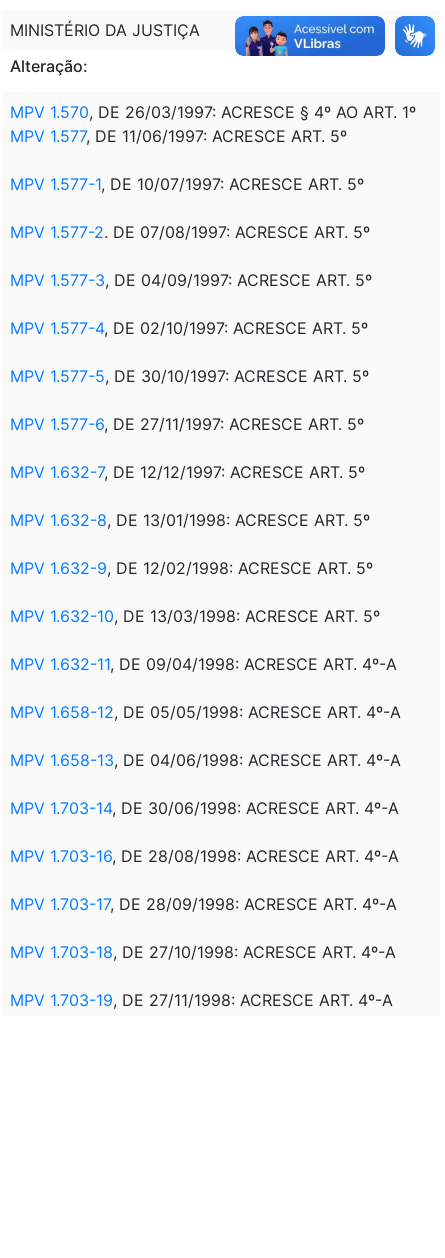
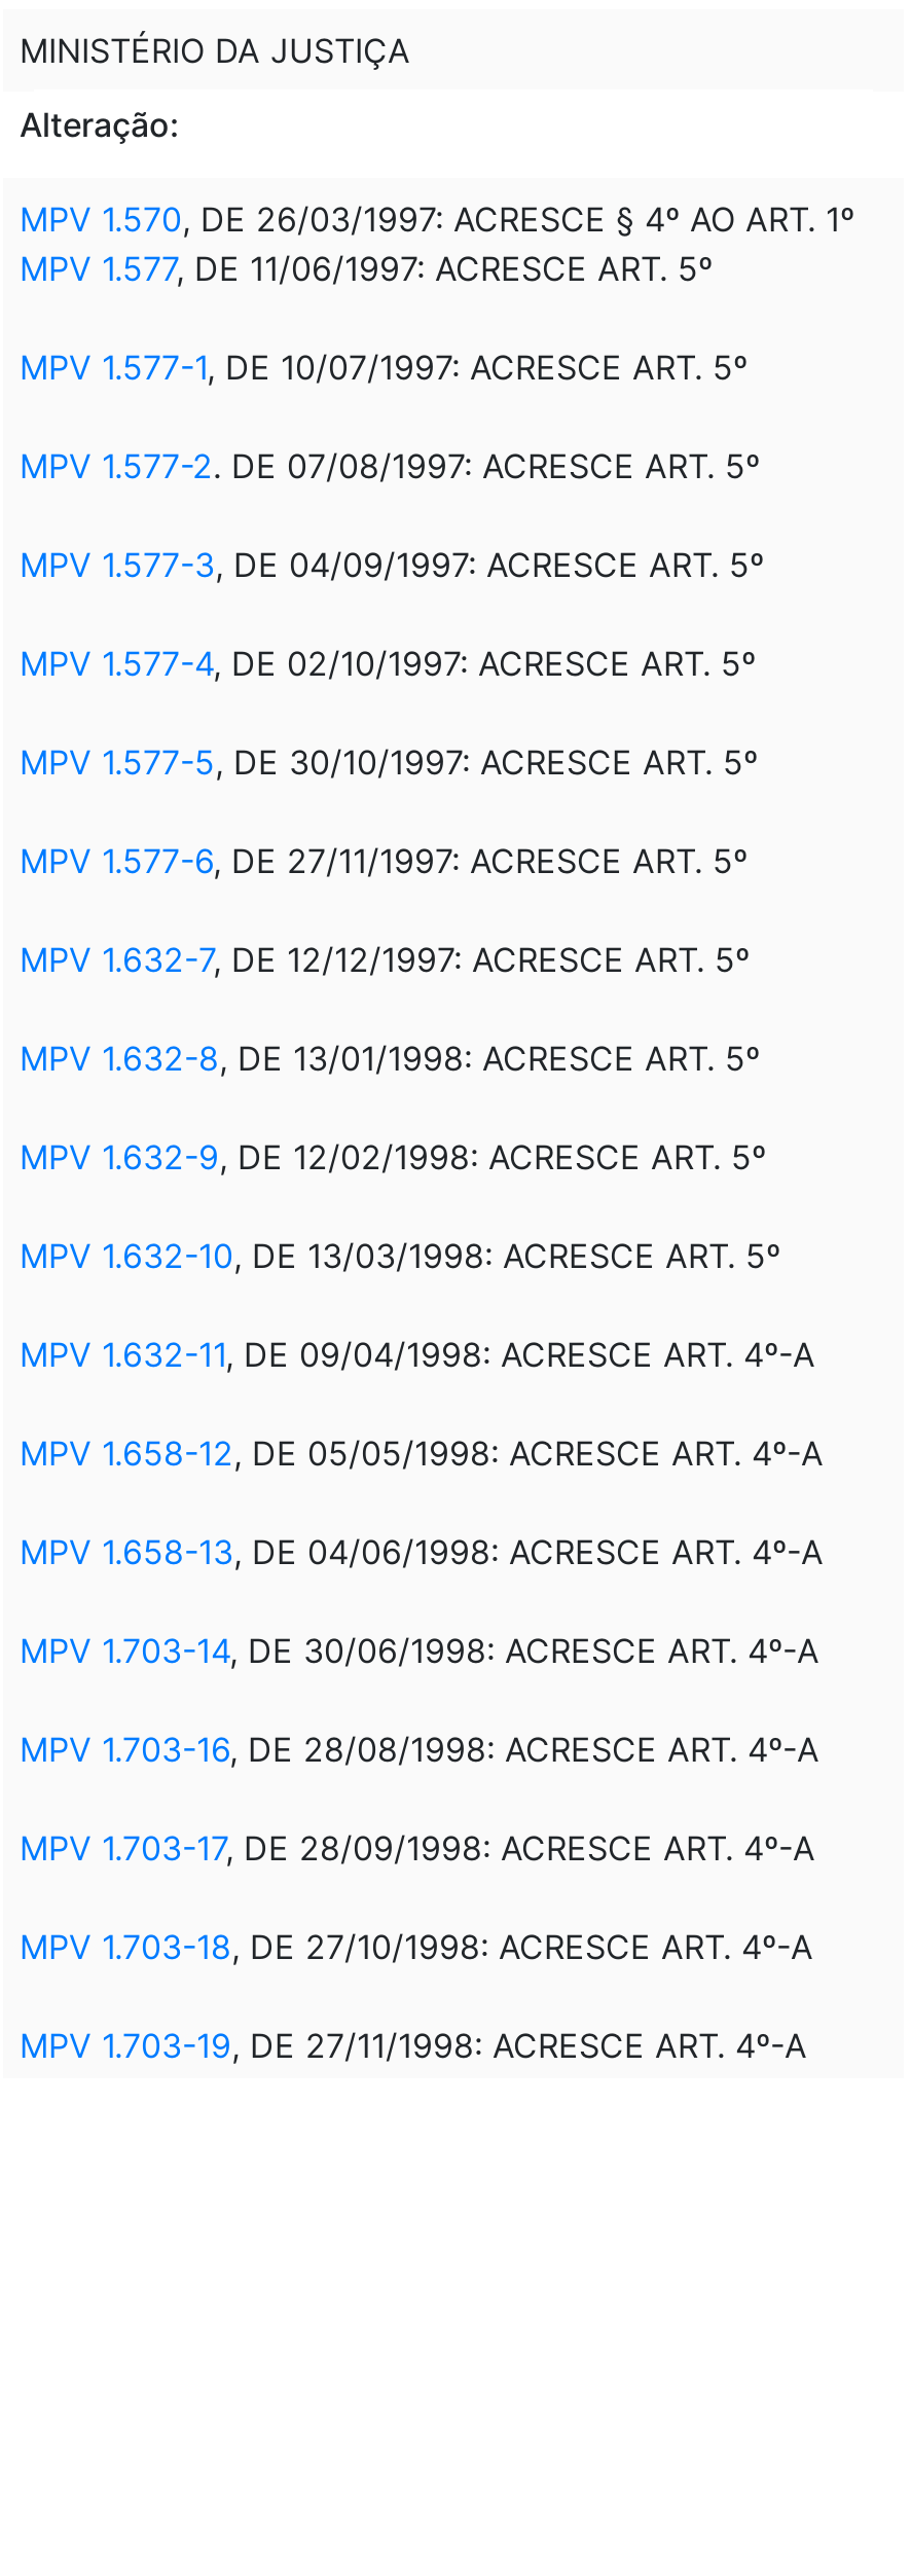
- [image]

- [image]
